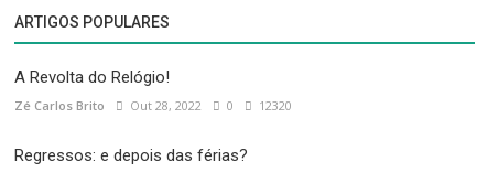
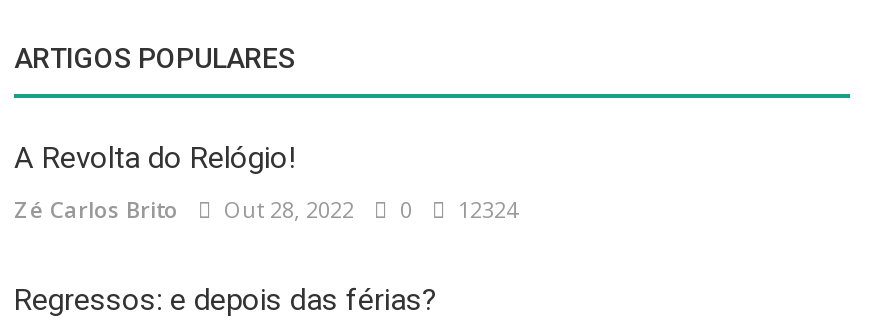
- 12320
+ 12324
